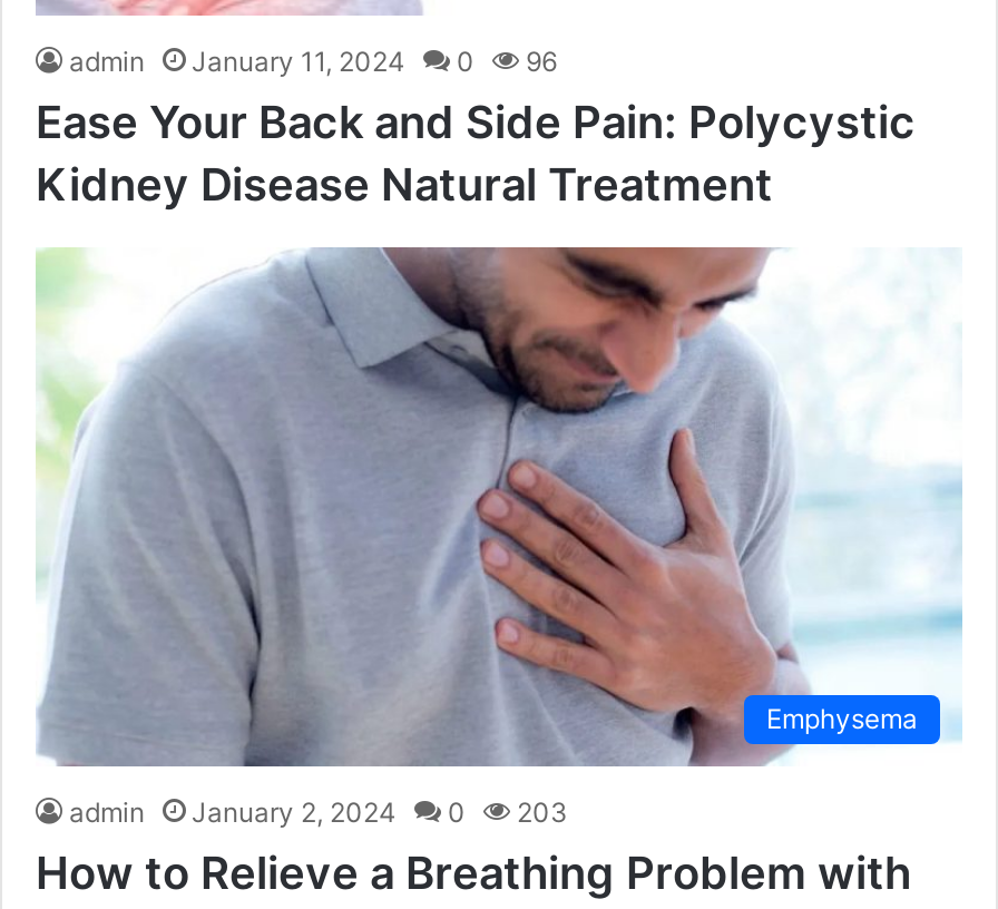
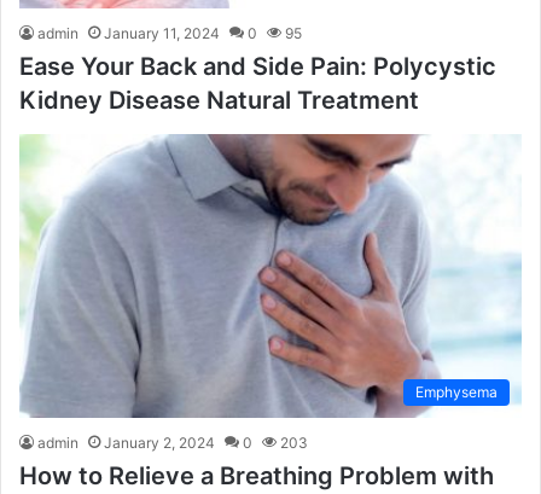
- admin January 11, 2024 0 96
+ admin January 11, 2024 0 95
